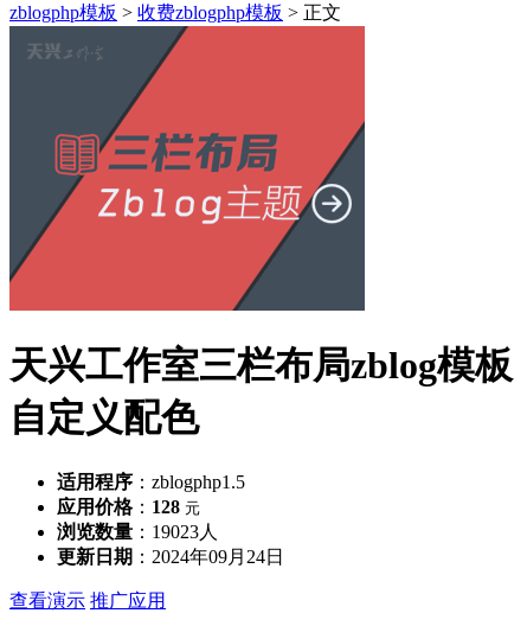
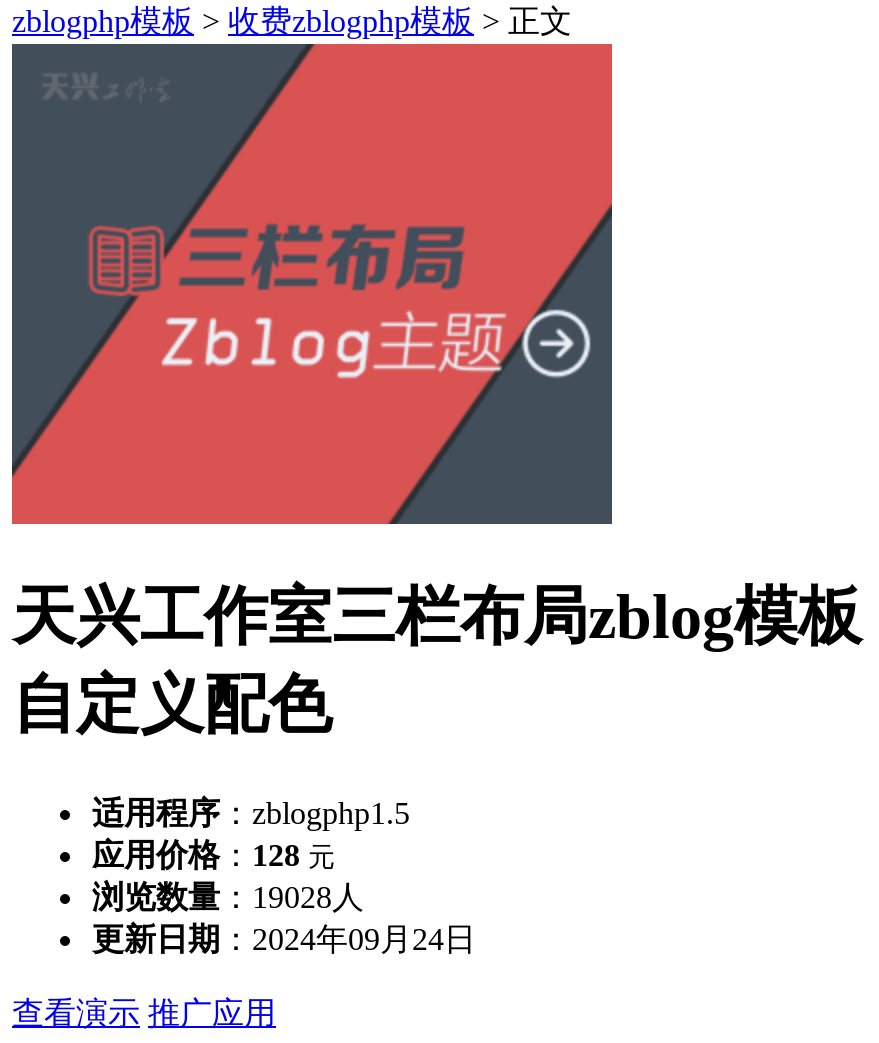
- 浏览数量：19023人
+ 浏览数量：19028人
